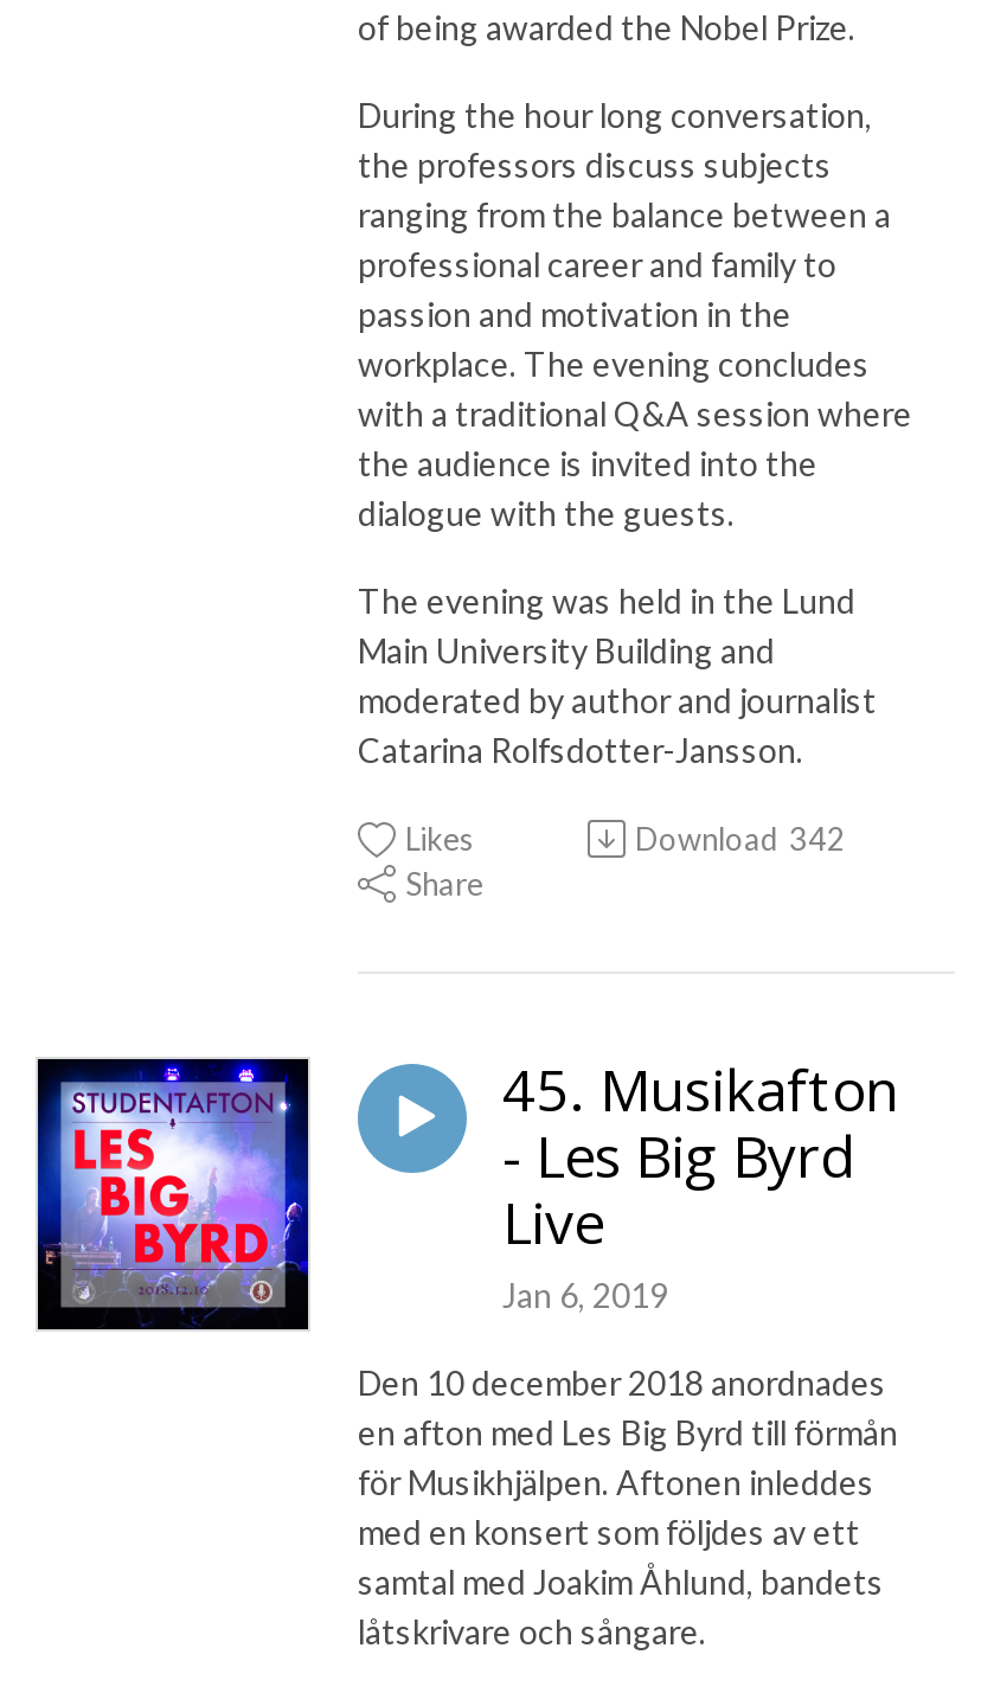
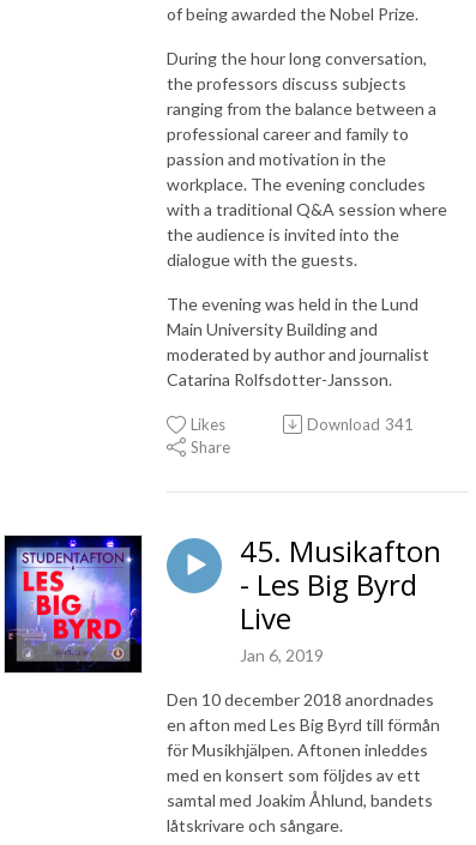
- Download 342
+ Download 341
